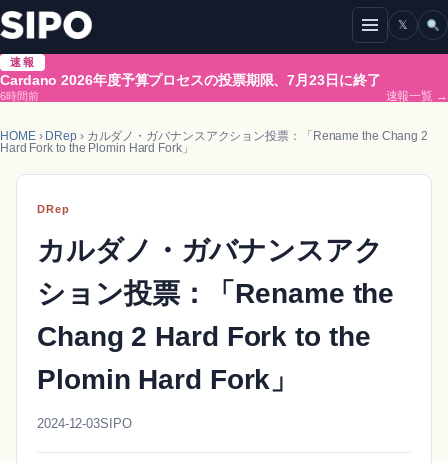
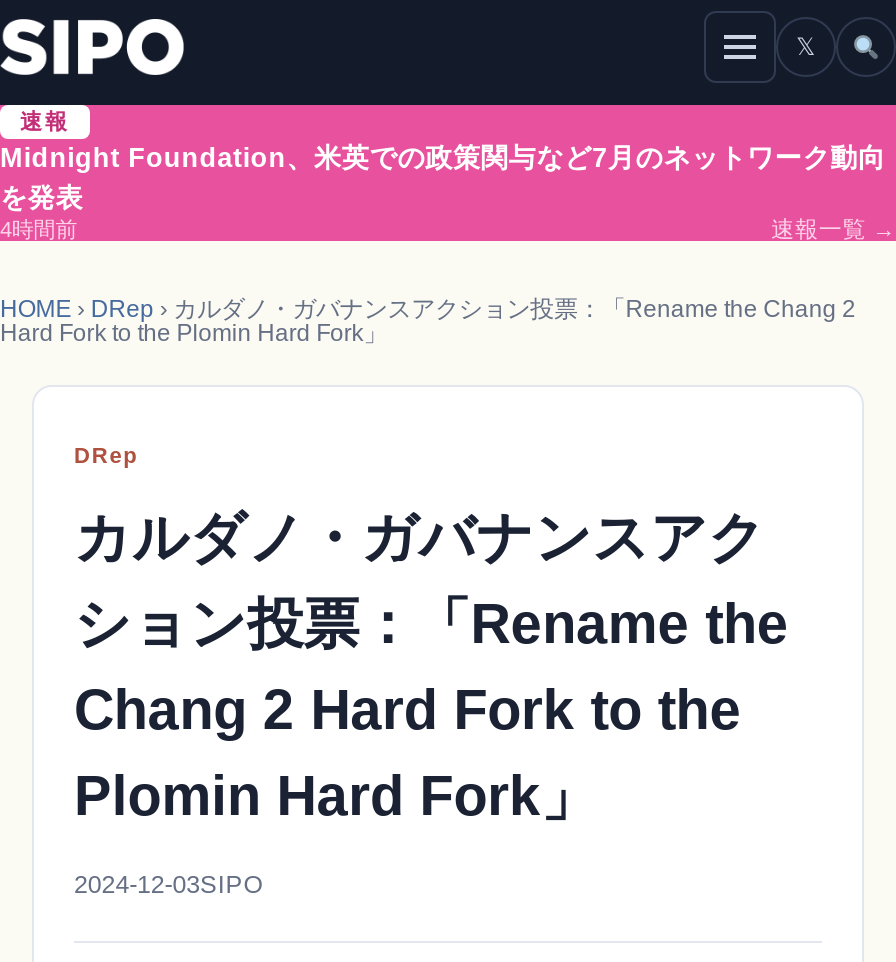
- Cardano 2026年度予算プロセスの投票期限、7月23日に終了
- 6時間前
+ Midnight Foundation、米英での政策関与など7月のネットワーク動向
+ を発表
+ 4時間前
